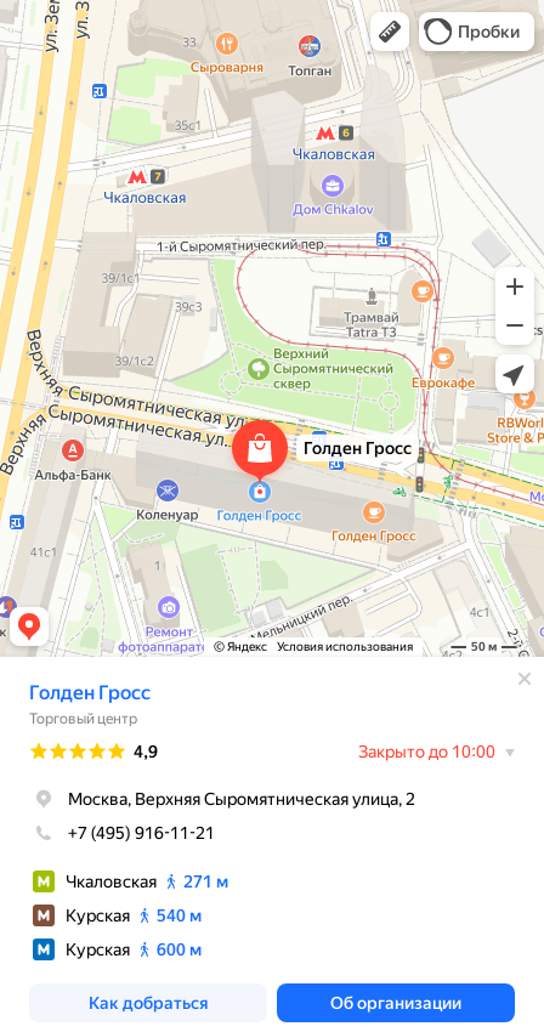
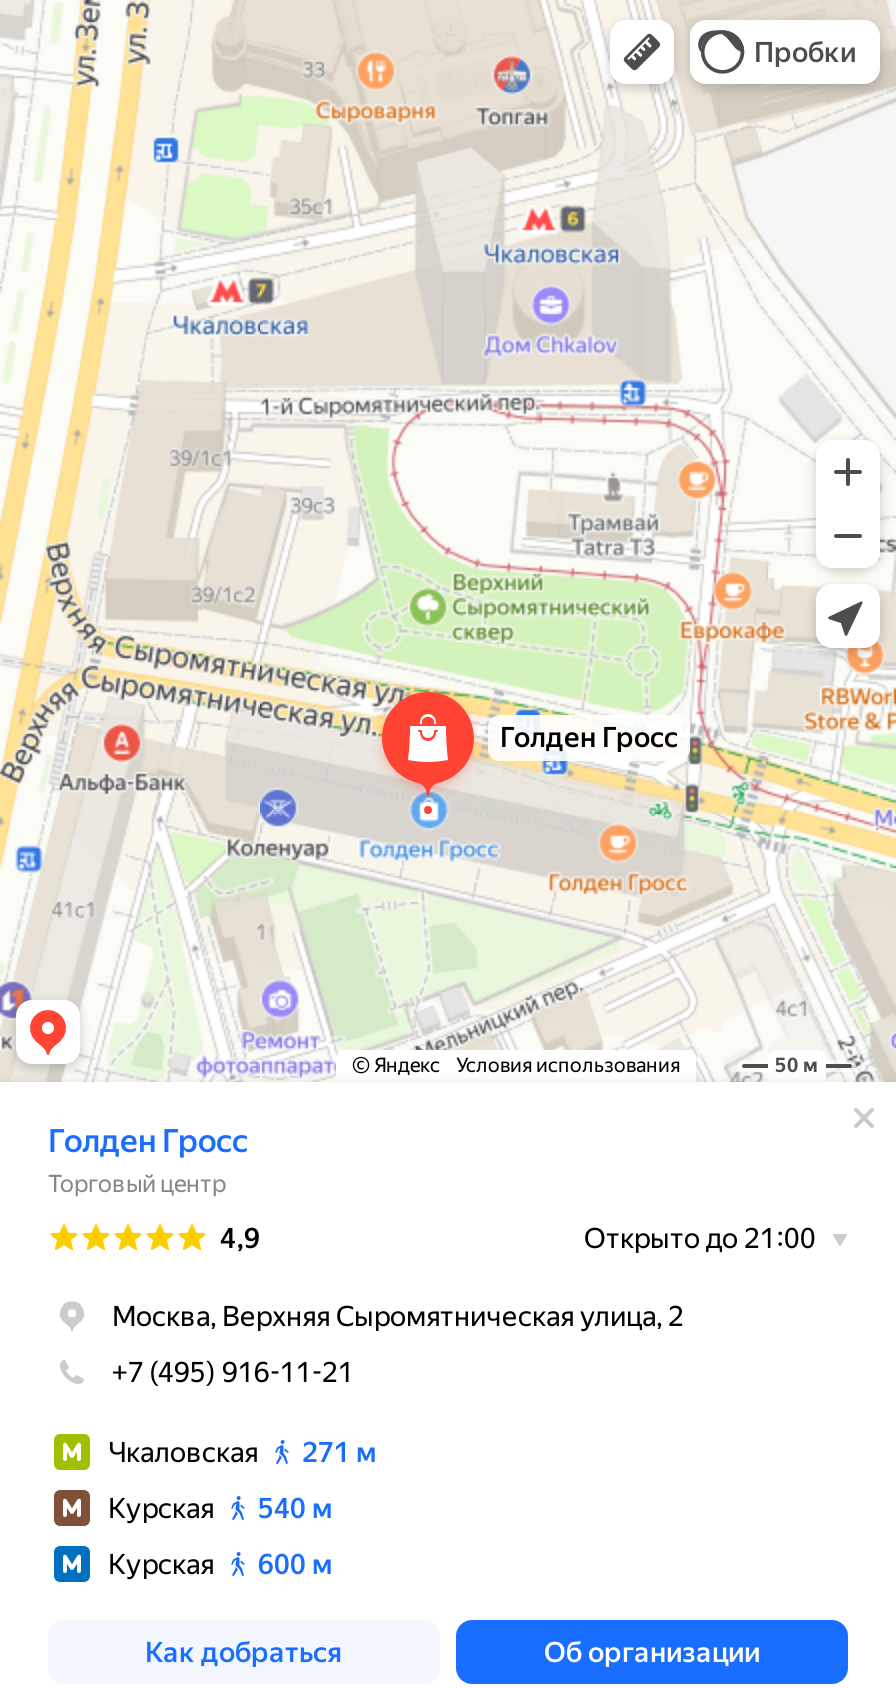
- Закрыто до 10:00
+ Открыто до 21:00
